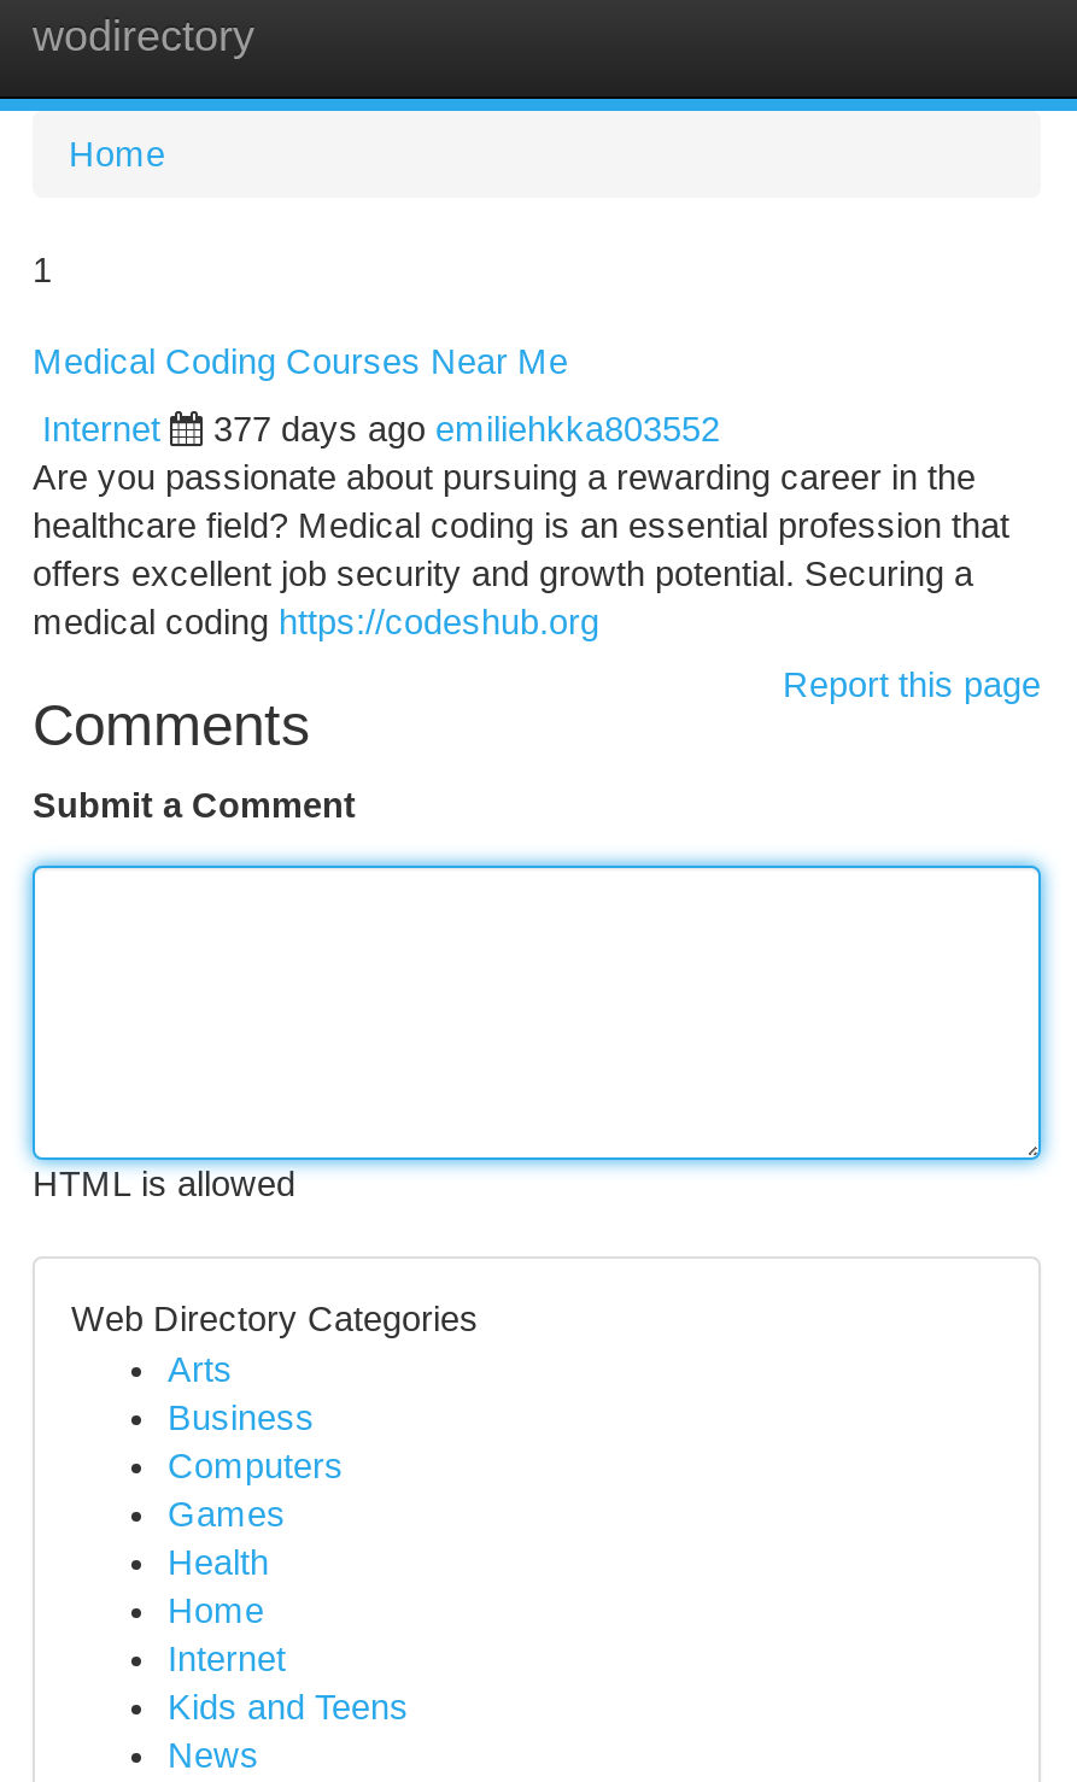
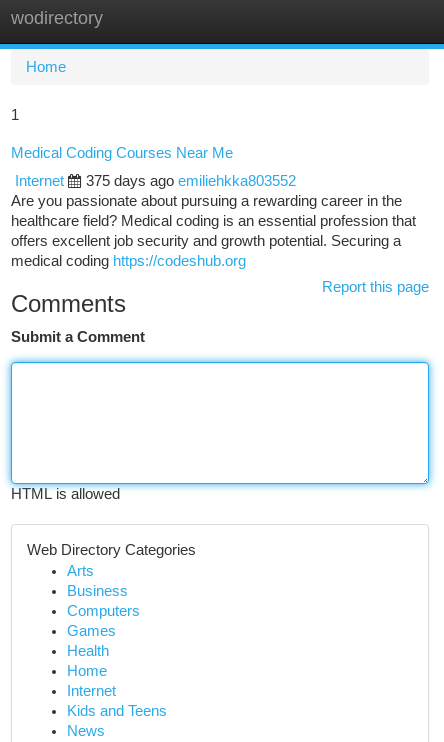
- 377 days ago emiliehkka803552
+ 375 days ago emiliehkka803552
